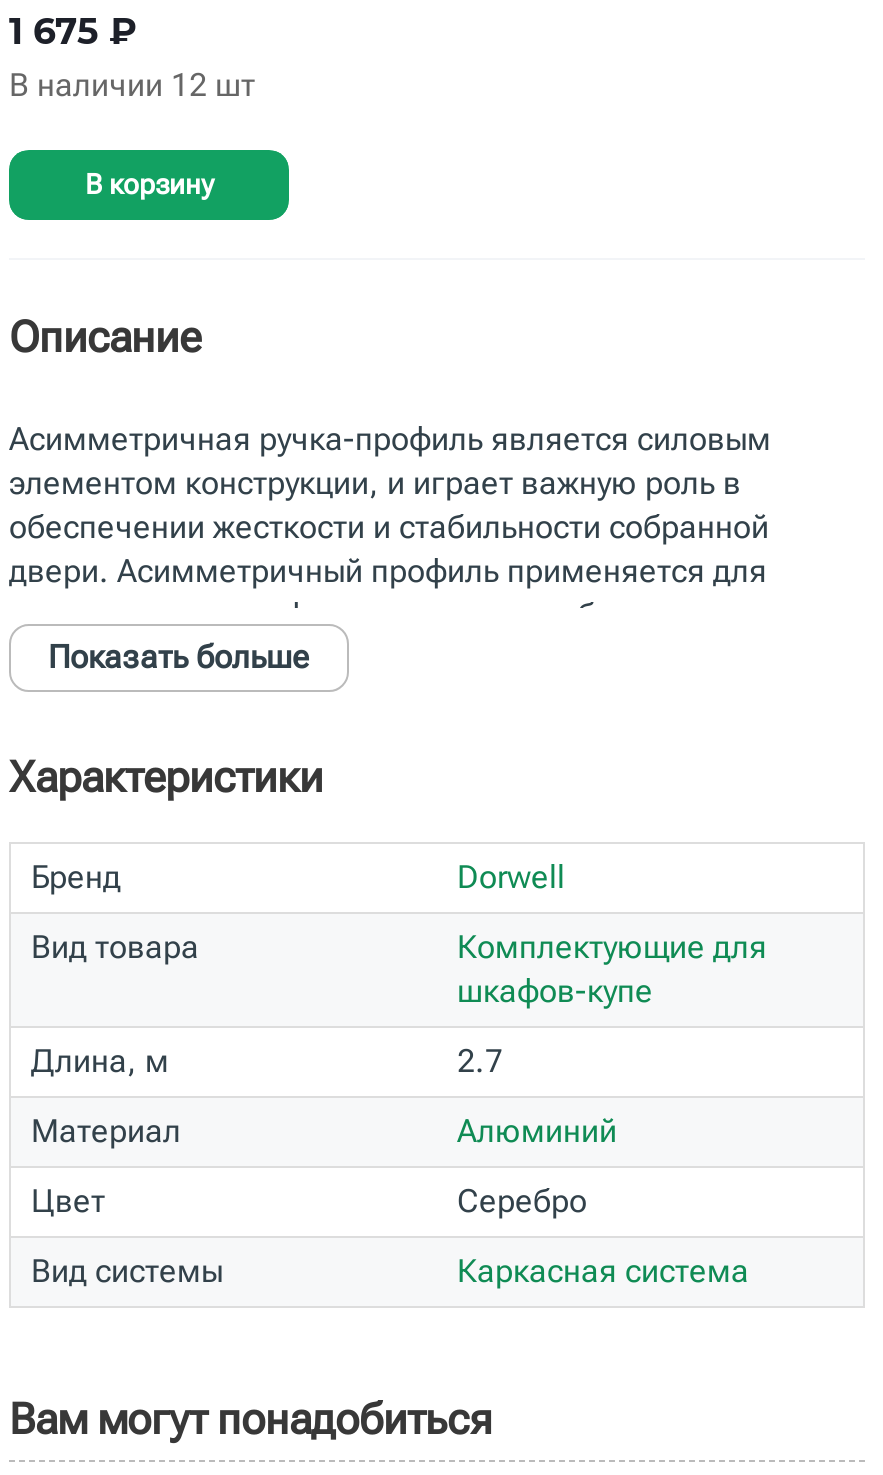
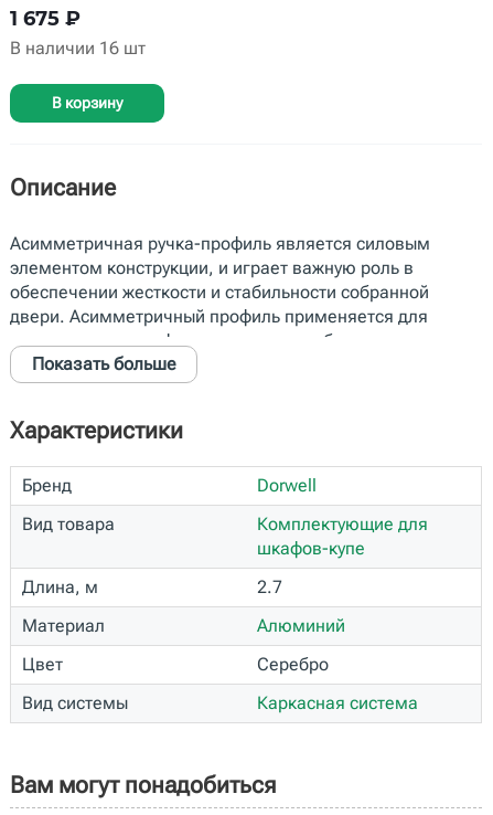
- В наличии 12 шт
+ В наличии 16 шт
